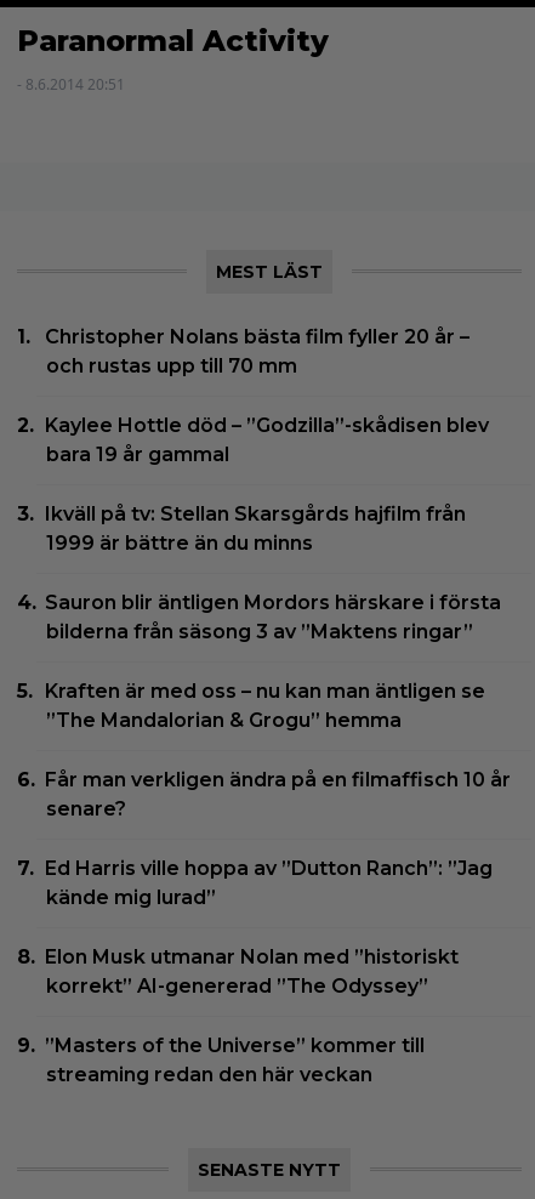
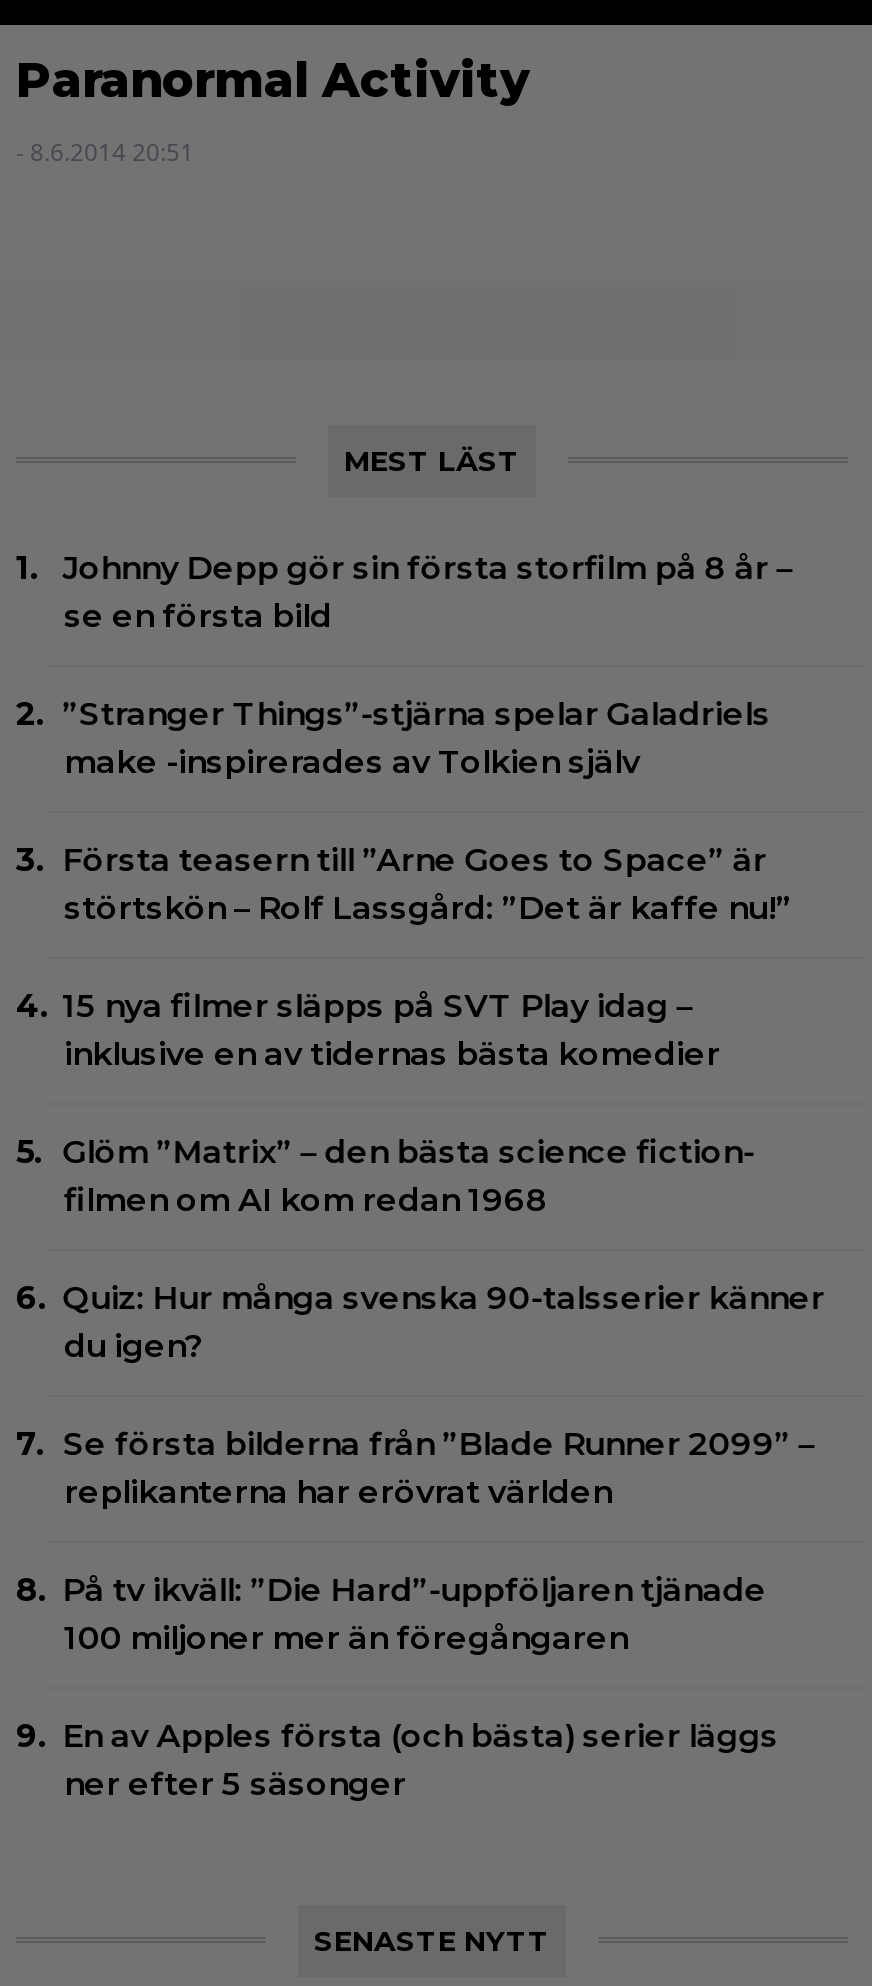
- Christopher Nolans bästa film fyller 20 år –
- och rustas upp till 70 mm
+ Johnny Depp gör sin första storfilm på 8 år –
+ se en första bild

- Kaylee Hottle död – ”Godzilla”-skådisen blev
- bara 19 år gammal
+ ”Stranger Things”-stjärna spelar Galadriels
+ make -inspirerades av Tolkien själv

- Ikväll på tv: Stellan Skarsgårds hajfilm från
- 1999 är bättre än du minns
+ Första teasern till ”Arne Goes to Space” är
+ störtskön – Rolf Lassgård: ”Det är kaffe nu!”

- Sauron blir äntligen Mordors härskare i första
- bilderna från säsong 3 av ”Maktens ringar”
+ 15 nya filmer släpps på SVT Play idag –
+ inklusive en av tidernas bästa komedier

- Kraften är med oss – nu kan man äntligen se
- ”The Mandalorian & Grogu” hemma
+ Glöm ”Matrix” – den bästa science fiction-
+ filmen om AI kom redan 1968

- Får man verkligen ändra på en filmaffisch 10 år
- senare?
+ Quiz: Hur många svenska 90-talsserier känner
+ du igen?

- Ed Harris ville hoppa av ”Dutton Ranch”: ”Jag
- kände mig lurad”
+ Se första bilderna från ”Blade Runner 2099” –
+ replikanterna har erövrat världen

- Elon Musk utmanar Nolan med ”historiskt
- korrekt” AI-genererad ”The Odyssey”
+ På tv ikväll: ”Die Hard”-uppföljaren tjänade
+ 100 miljoner mer än föregångaren

- ”Masters of the Universe” kommer till
- streaming redan den här veckan
+ En av Apples första (och bästa) serier läggs
+ ner efter 5 säsonger
